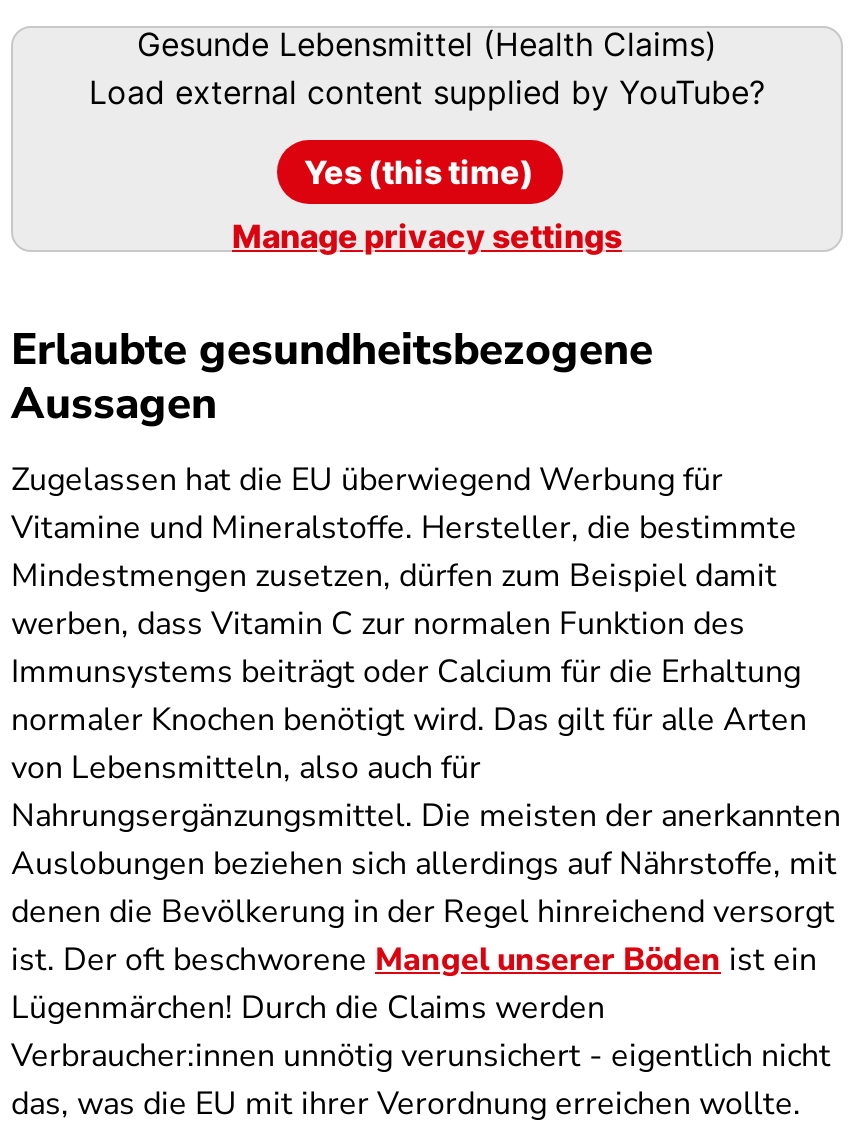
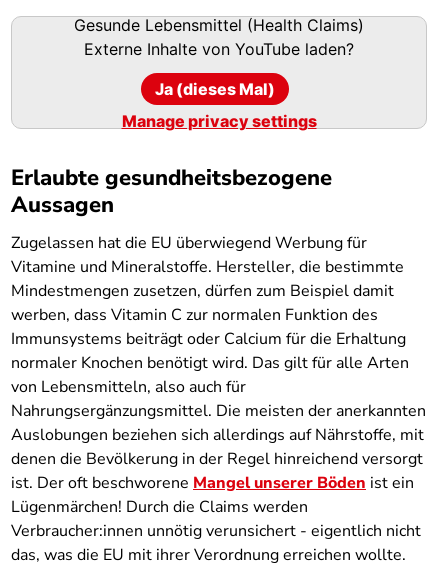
- Load external content supplied by YouTube?
+ Externe Inhalte von YouTube laden?

- Yes (this time)
+ Ja (dieses Mal)
